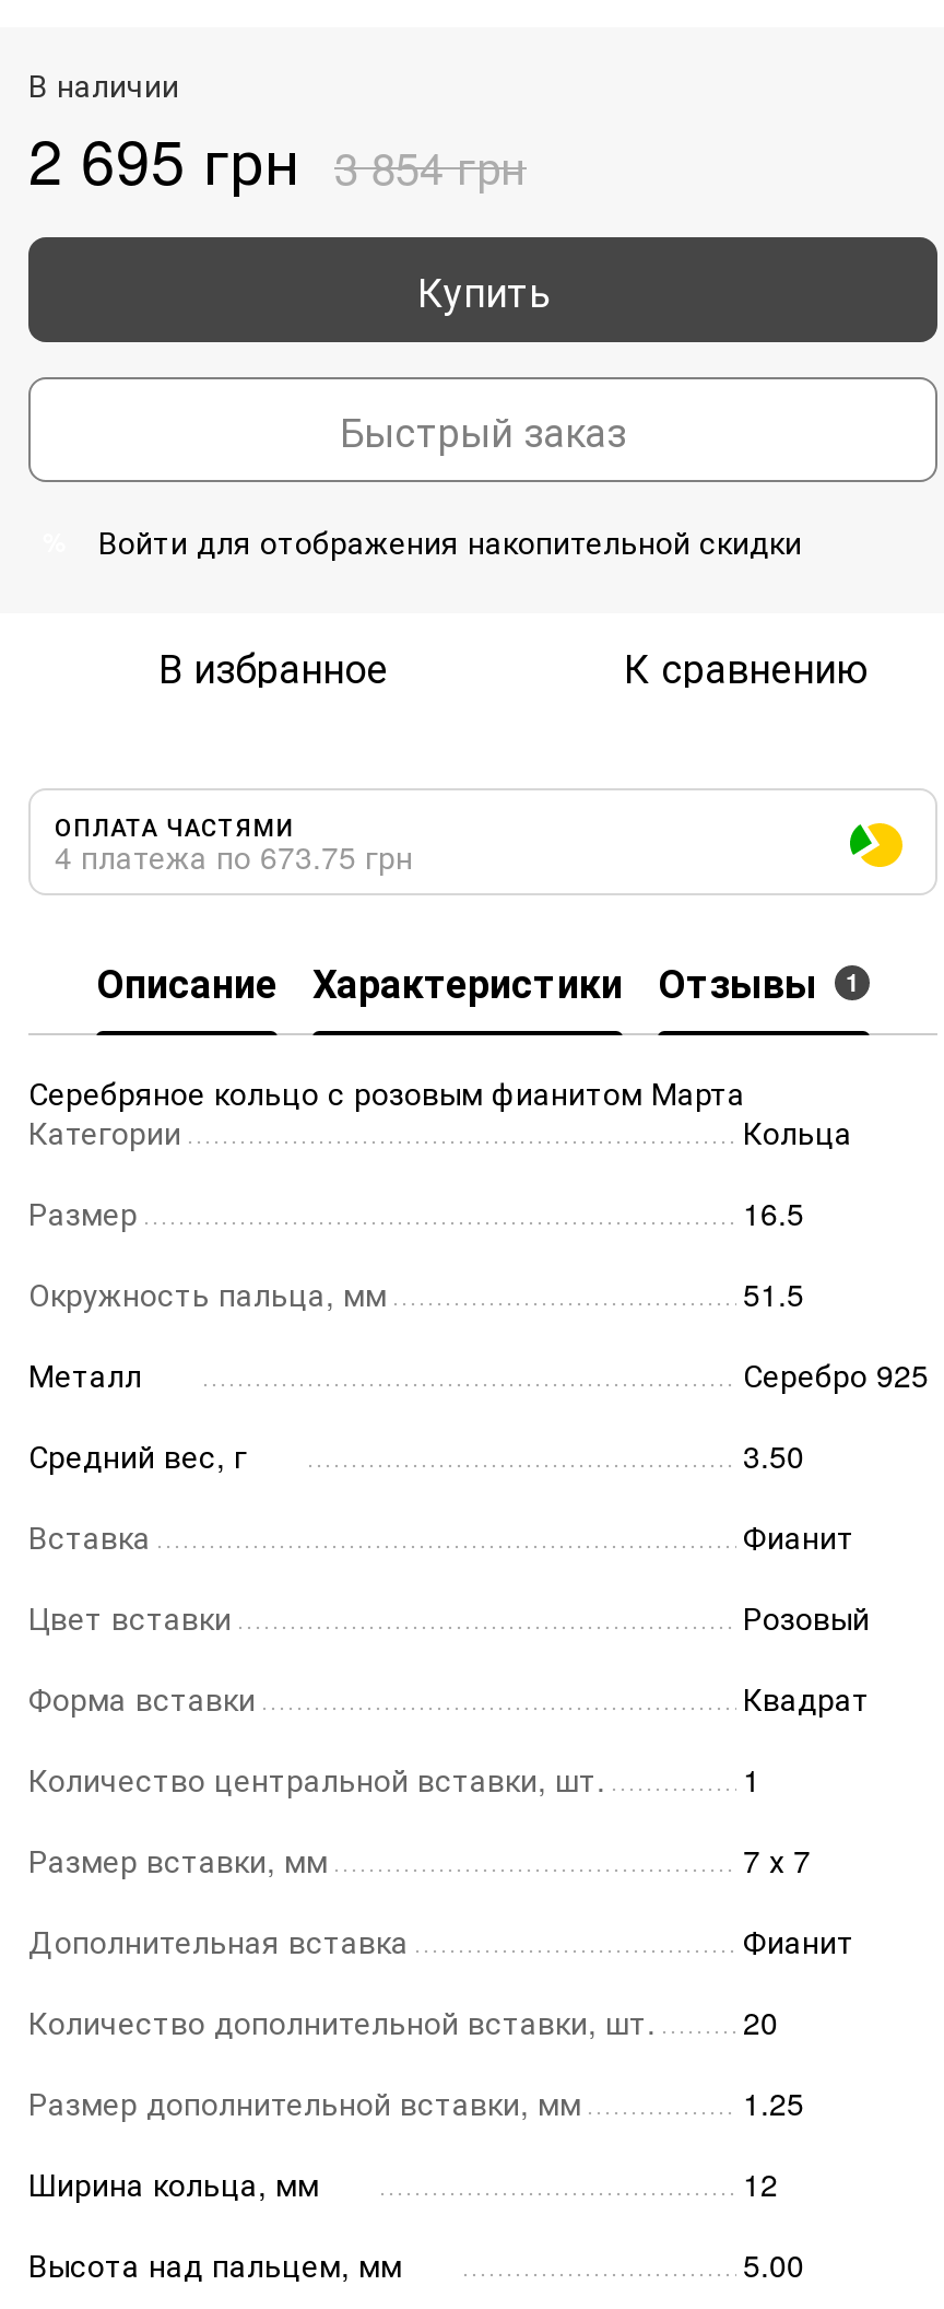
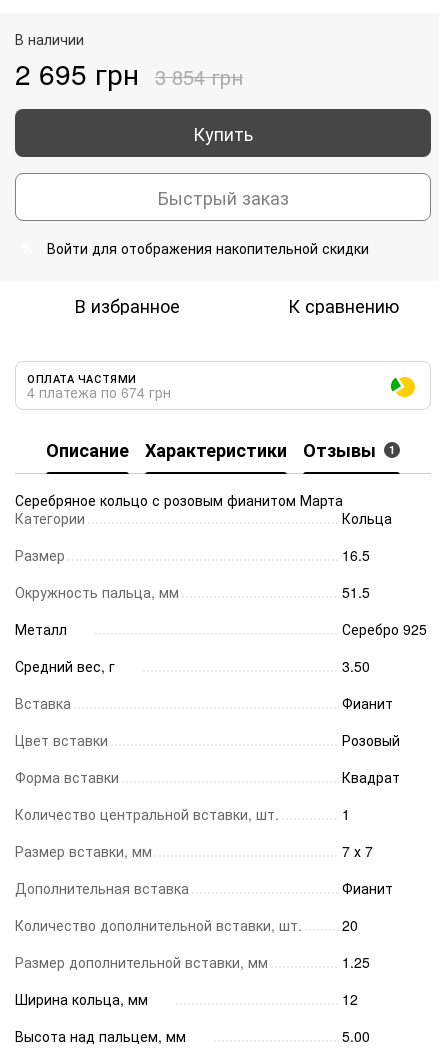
- 4 платежа по 673.75 грн
+ 4 платежа по 674 грн
